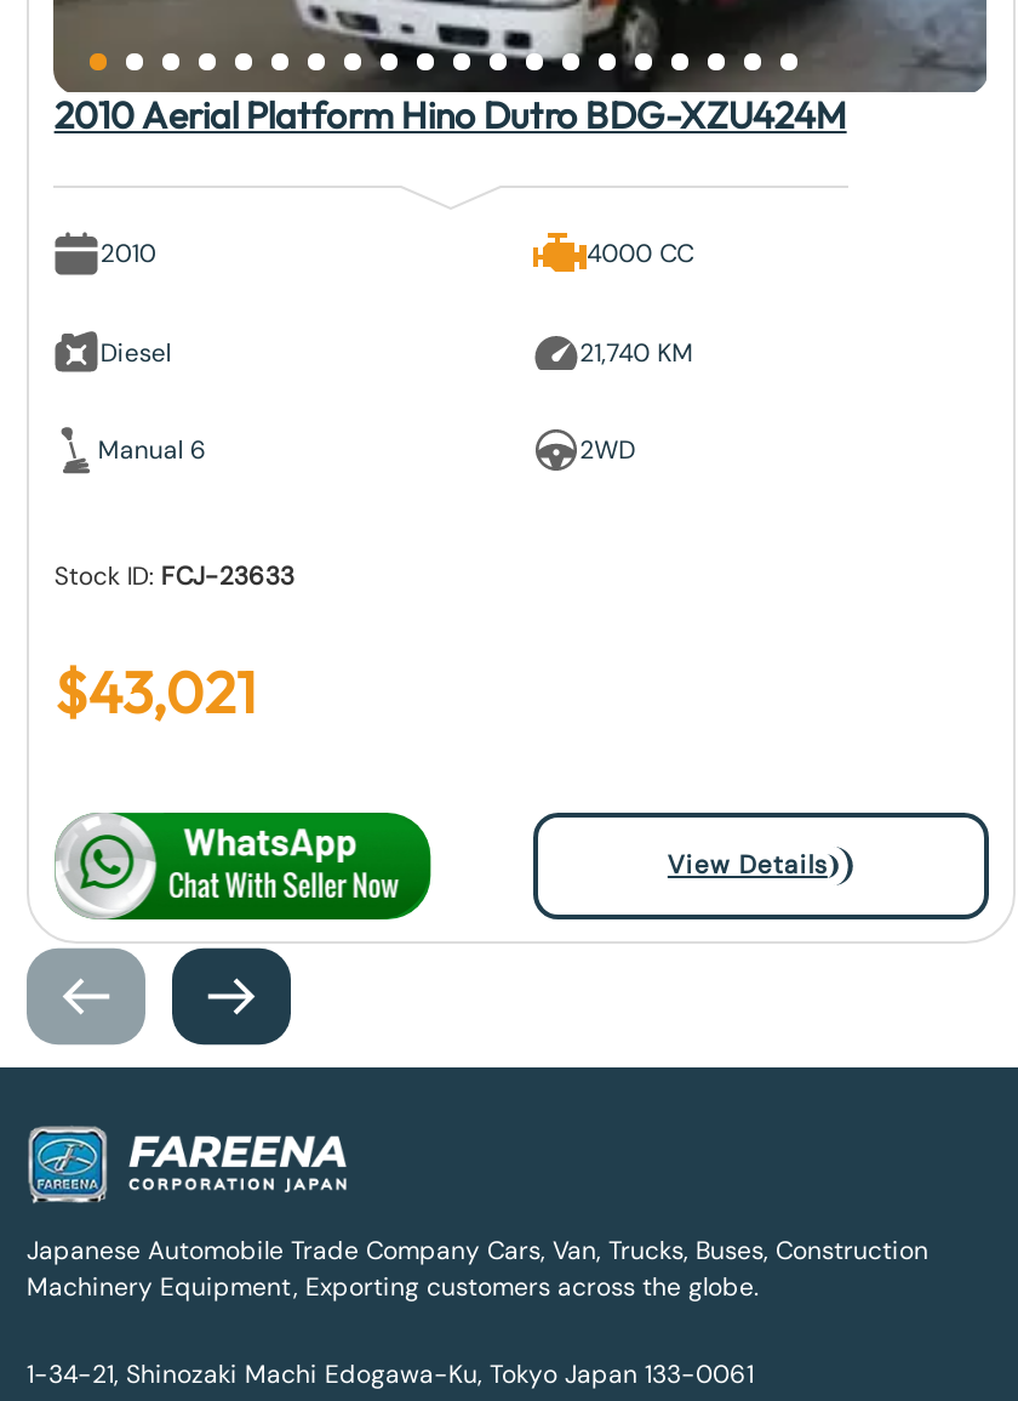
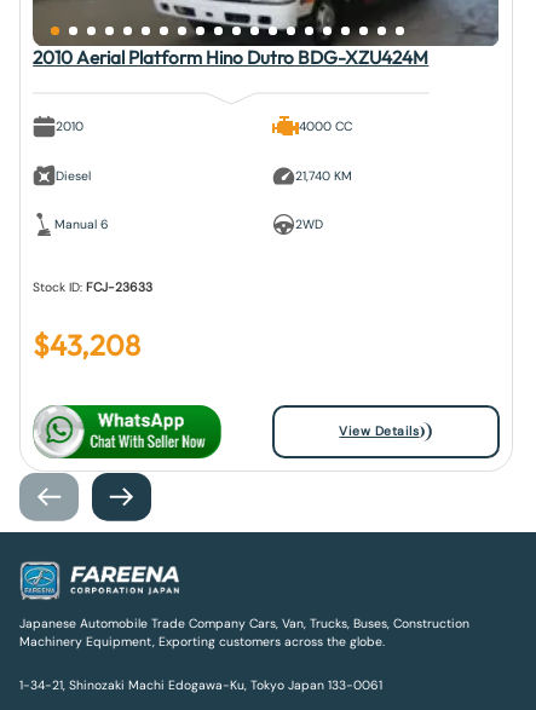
- $43,021
+ $43,208
